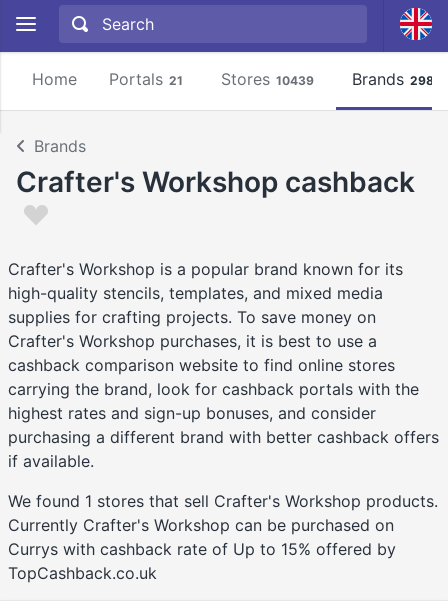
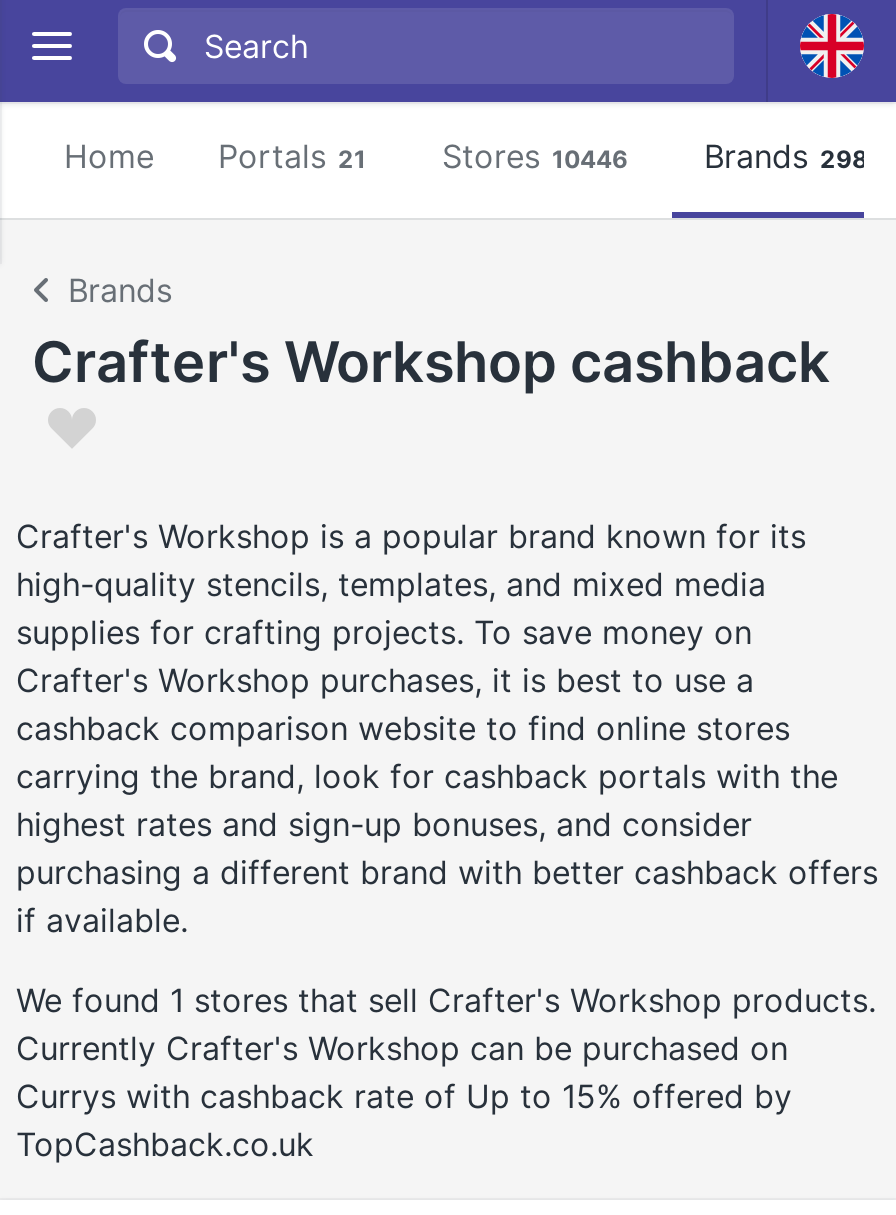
- Stores 10439
+ Stores 10446
